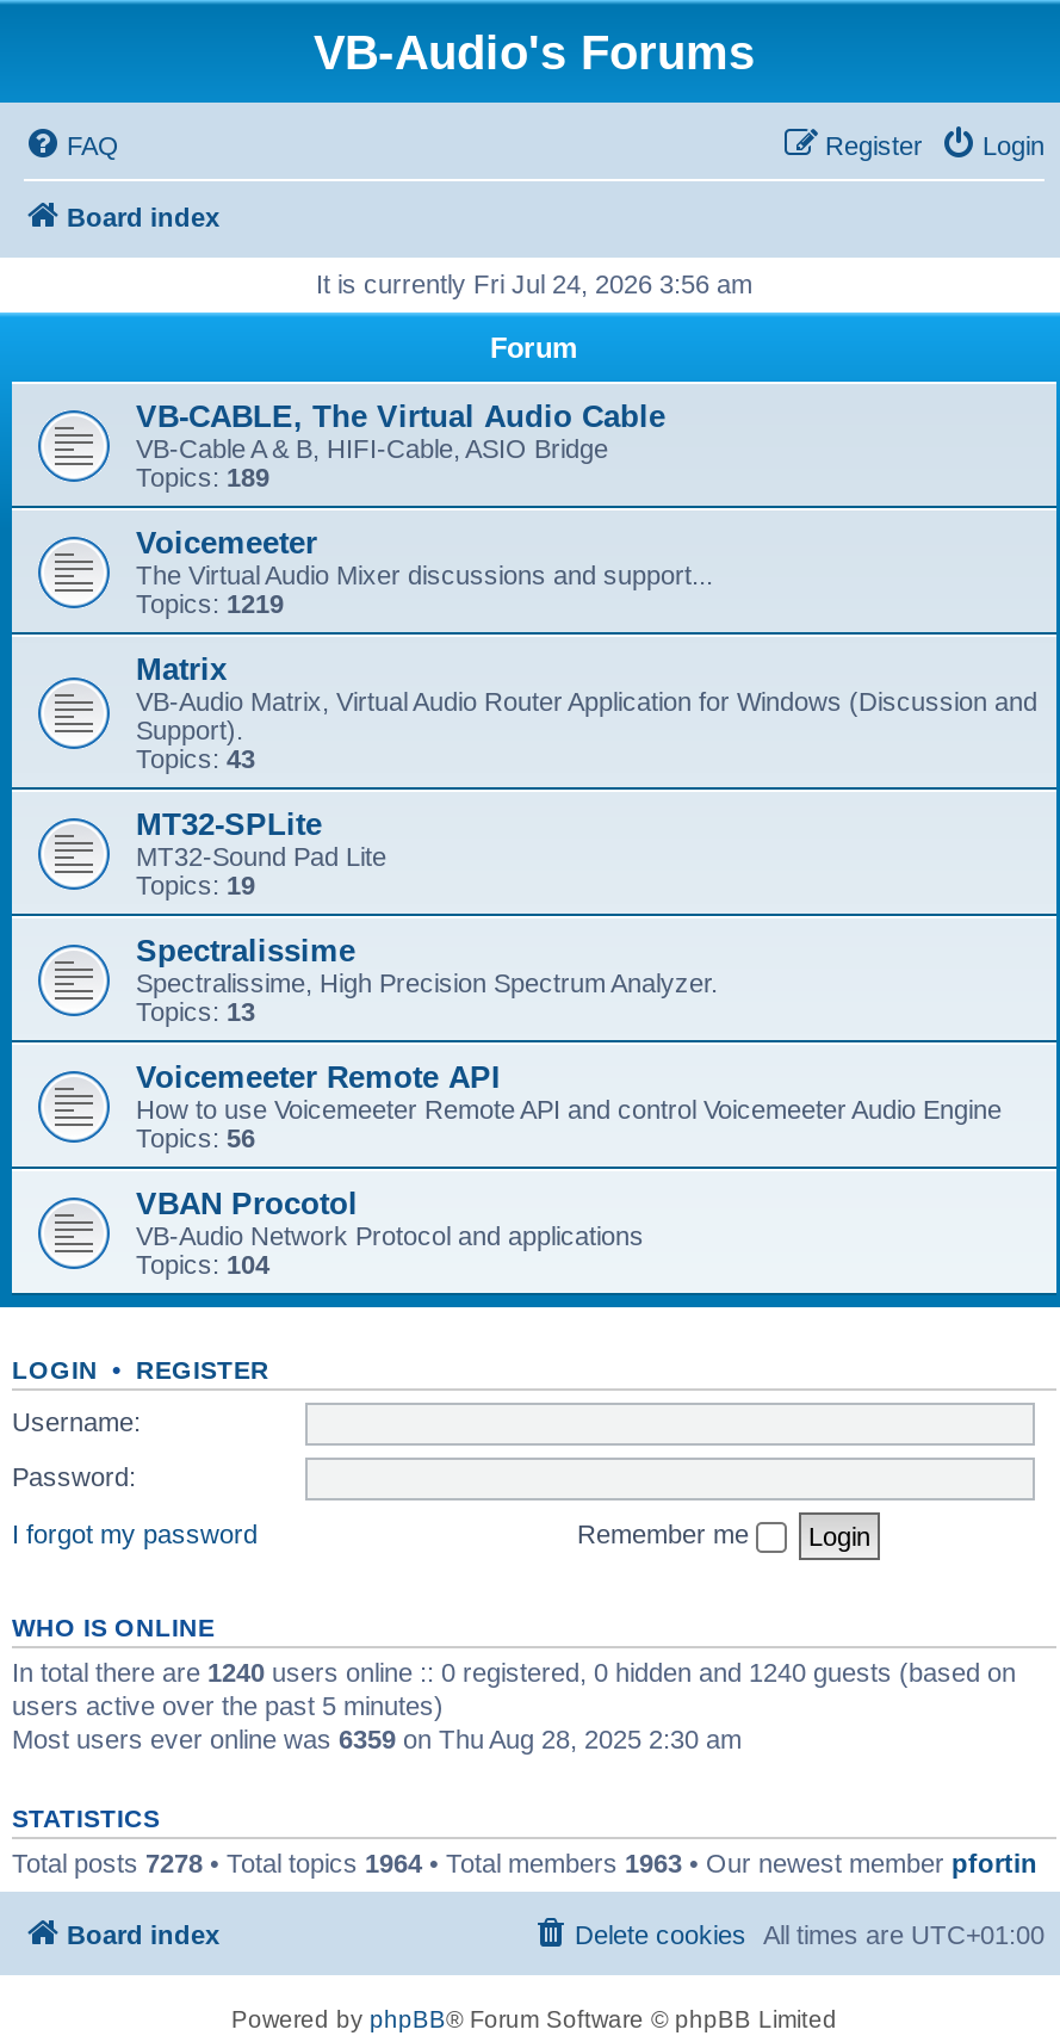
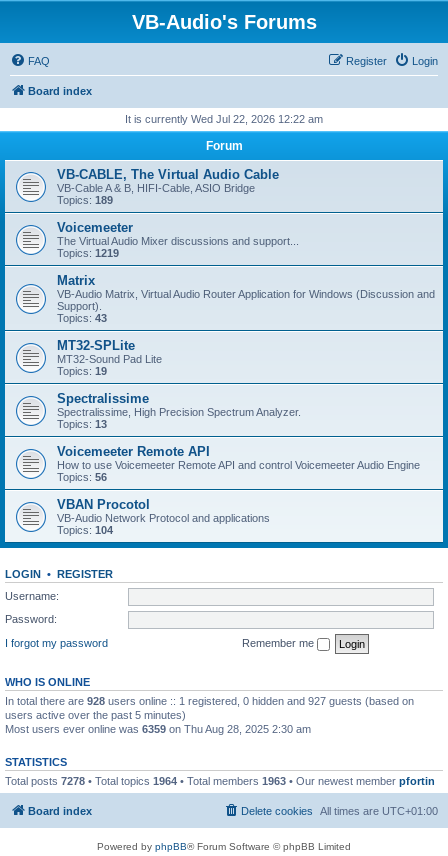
- It is currently Fri Jul 24, 2026 3:56 am
+ It is currently Wed Jul 22, 2026 12:22 am

- In total there are 1240 users online :: 0 registered, 0 hidden and 1240 guests (based on
+ In total there are 928 users online :: 1 registered, 0 hidden and 927 guests (based on
